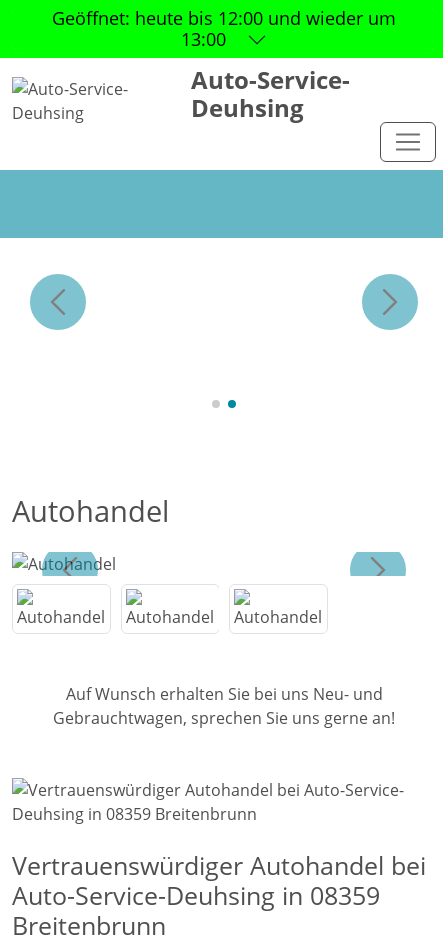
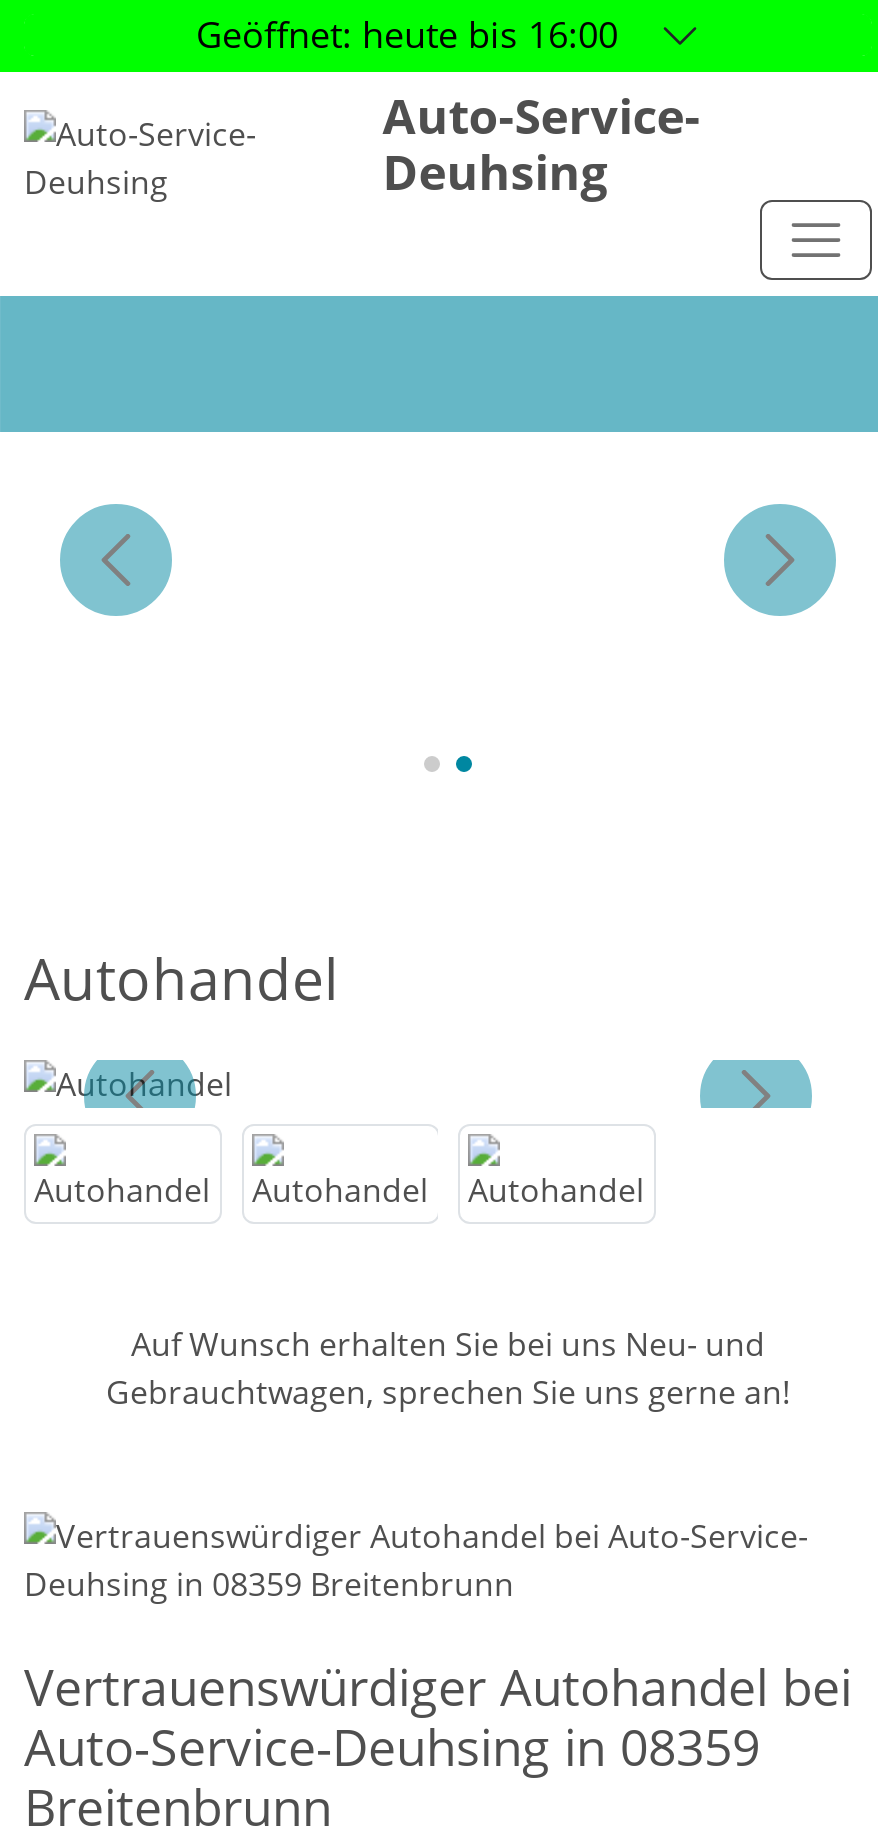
- Geöffnet: heute bis 12:00 und wieder um
- 13:00
+ Geöffnet: heute bis 16:00
